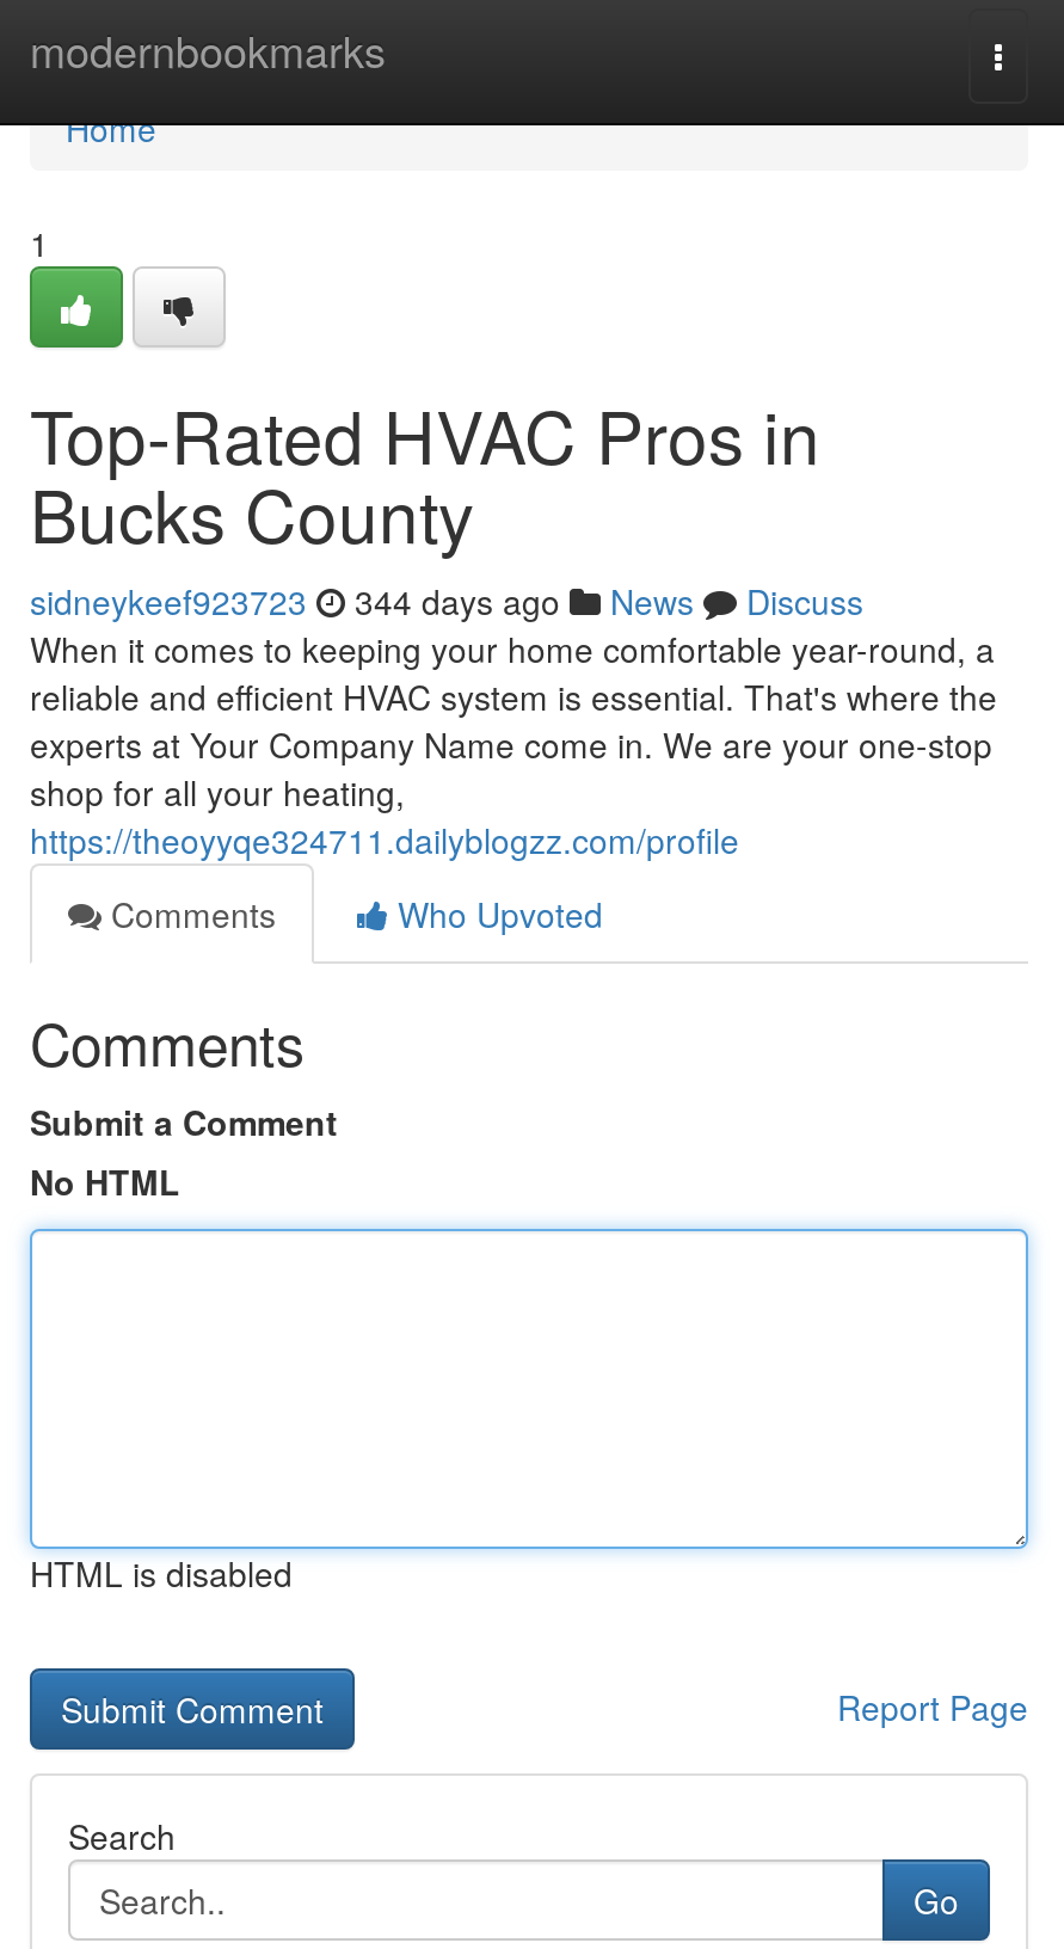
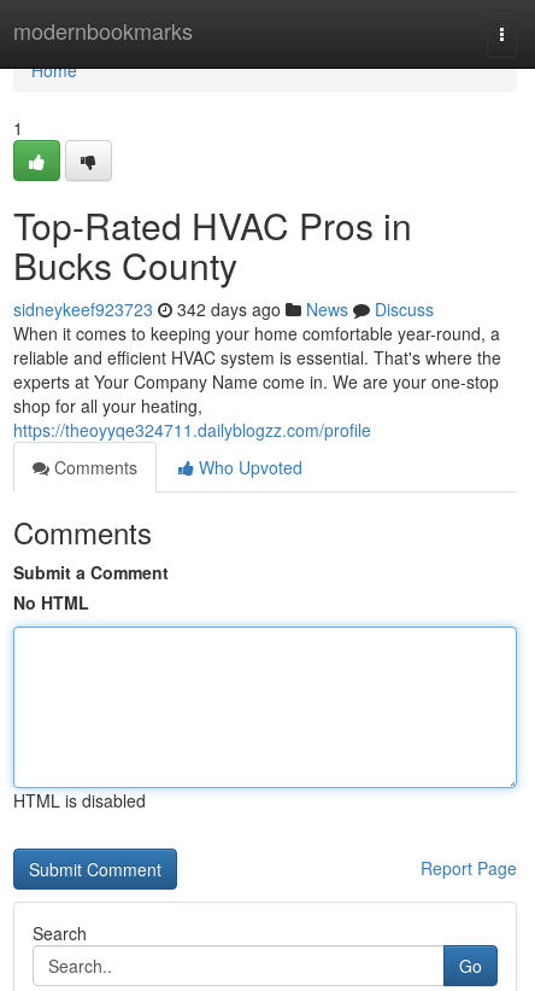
- sidneykeef923723 344 days ago News Discuss
+ sidneykeef923723 342 days ago News Discuss
